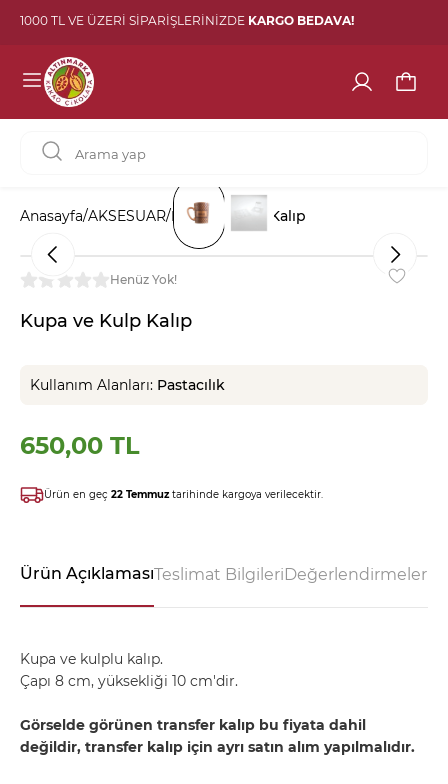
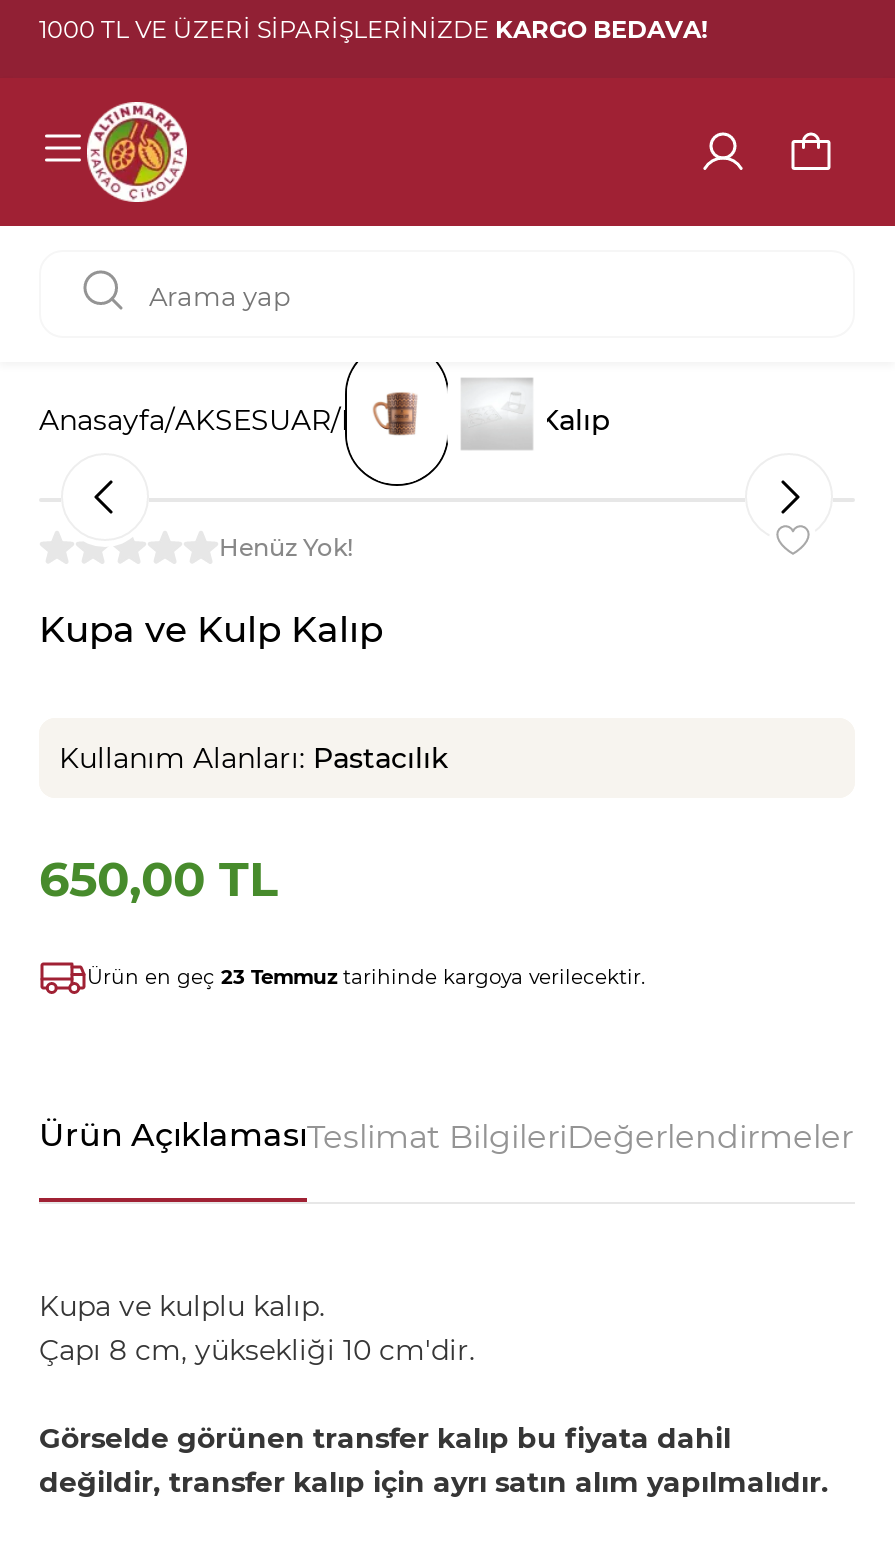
- Ürün en geç 22 Temmuz tarihinde kargoya verilecektir.
+ Ürün en geç 23 Temmuz tarihinde kargoya verilecektir.
